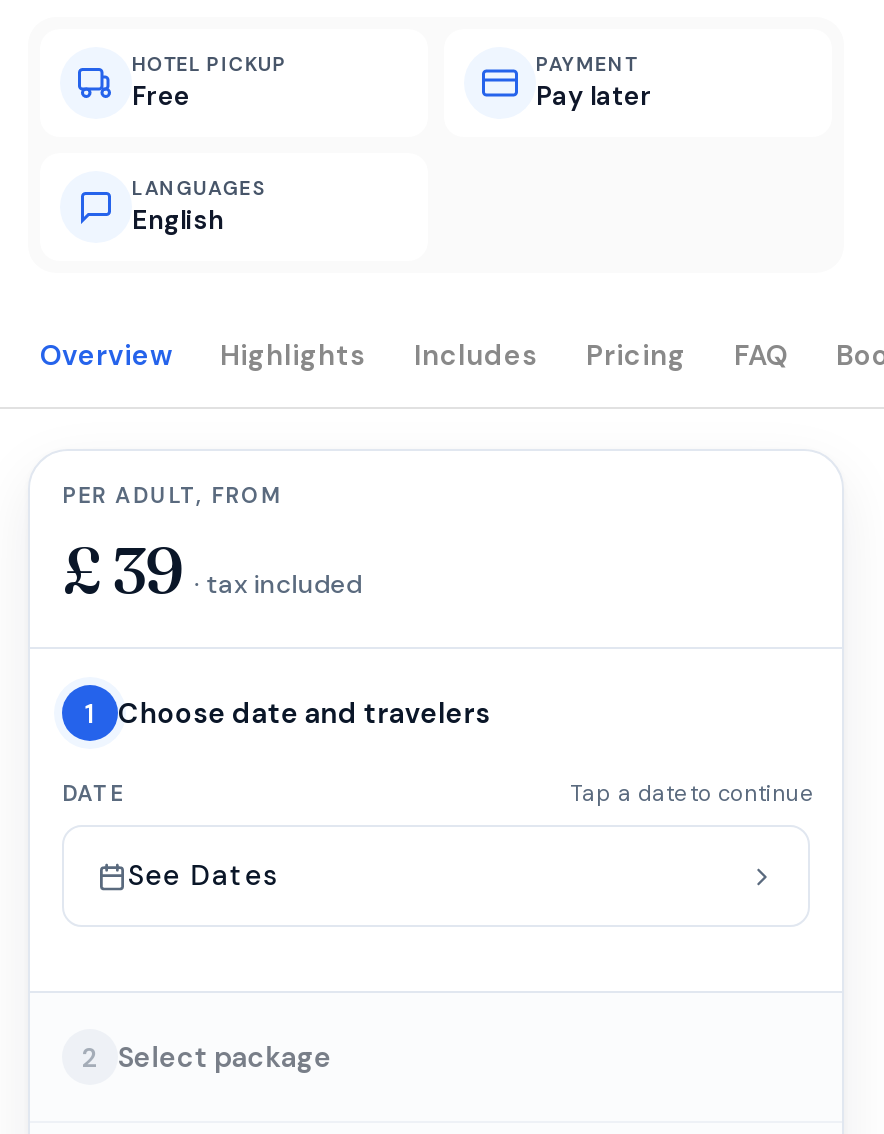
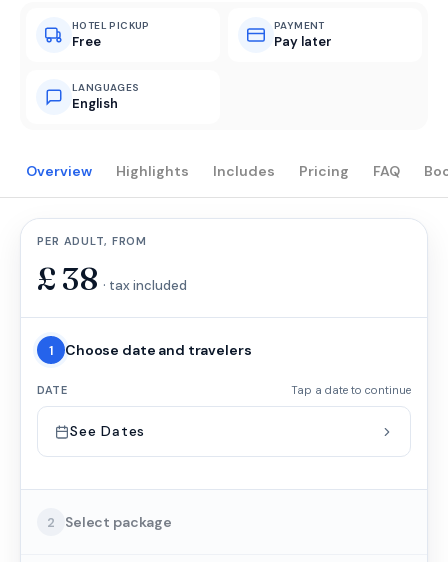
- £ 39 · tax included
+ £ 38 · tax included
